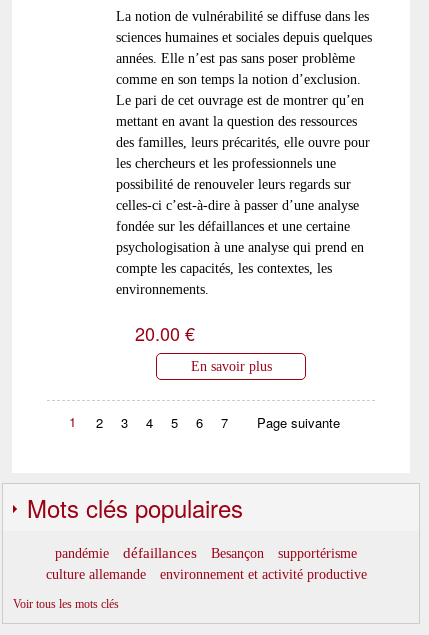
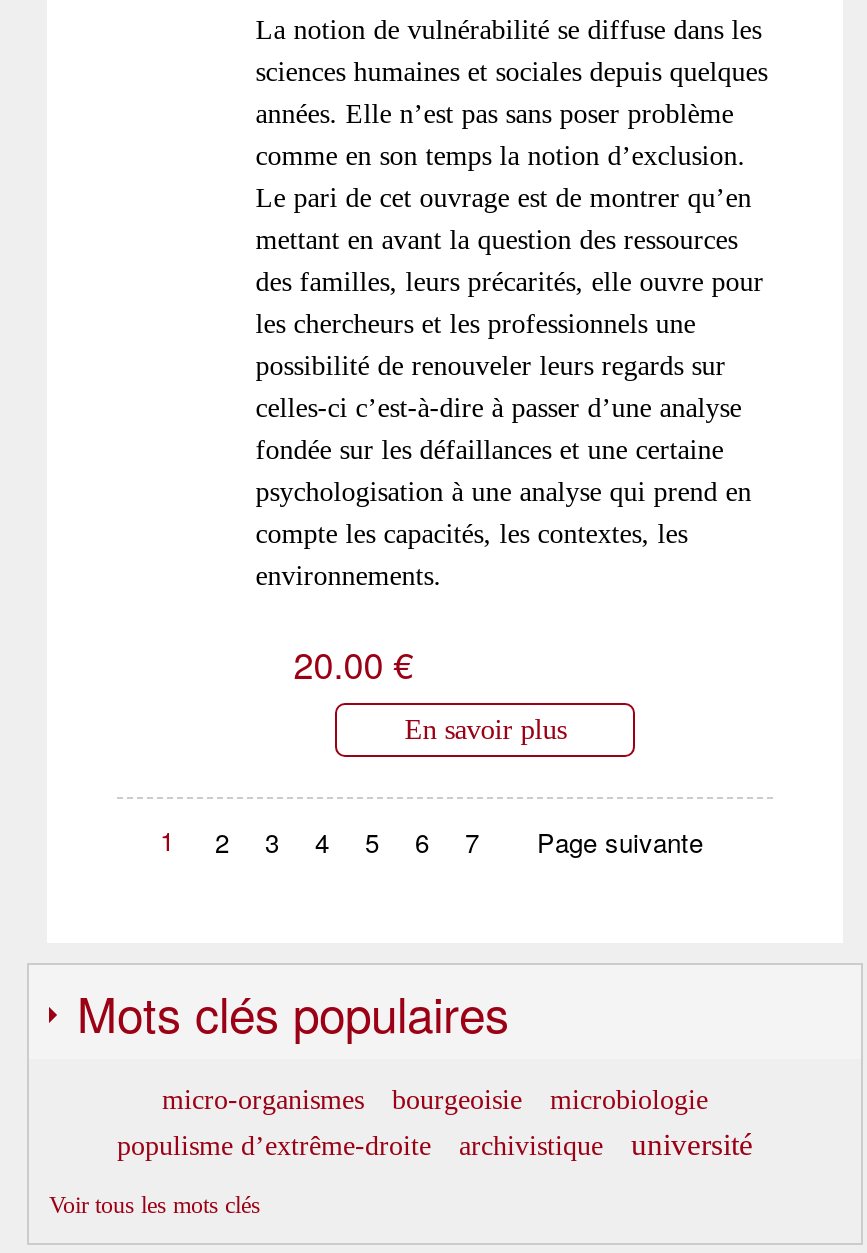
- pandémie
- défaillances
- Besançon
- supportérisme
- culture allemande
- environnement et activité productive
+ micro-organismes
+ bourgeoisie
+ microbiologie
+ populisme d’extrême-droite
+ archivistique
+ université
